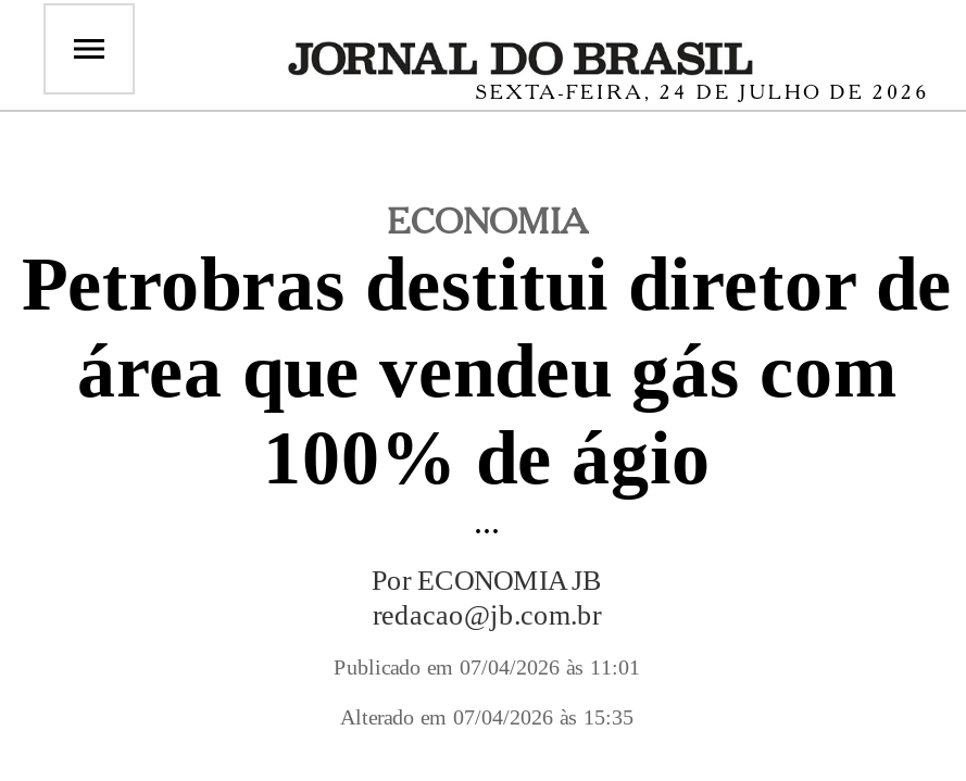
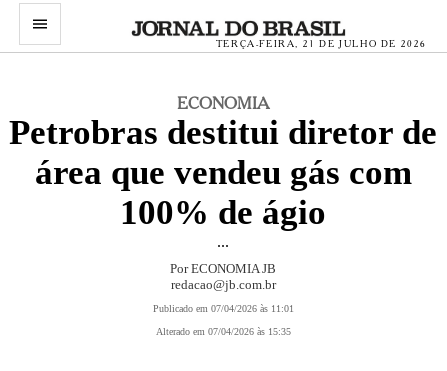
- SEXTA-FEIRA, 24 DE JULHO DE 2026
+ TERÇA-FEIRA, 21 DE JULHO DE 2026
